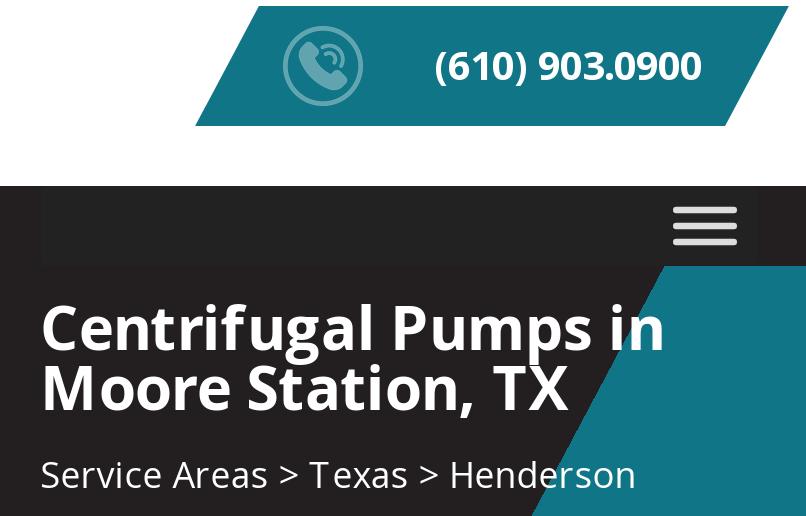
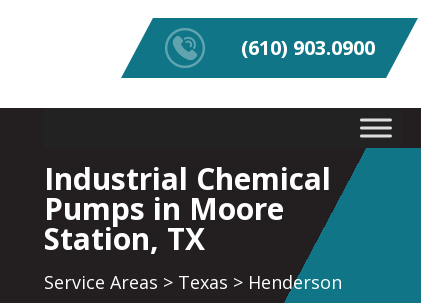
- Centrifugal Pumps in
- Moore Station, TX
+ Industrial Chemical
+ Pumps in Moore
+ Station, TX
